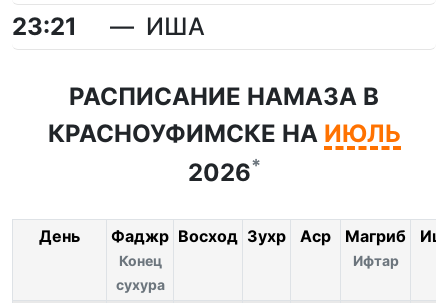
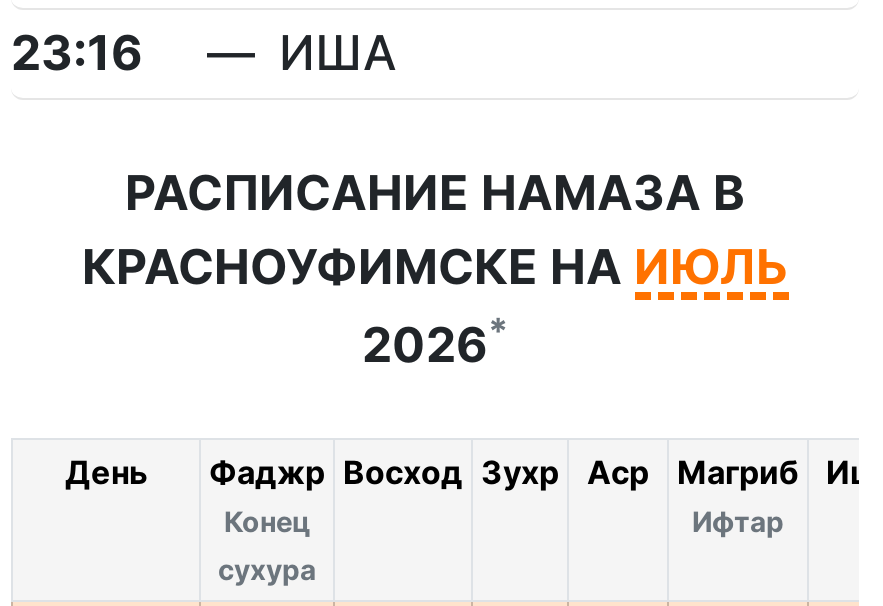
- 23:21
+ 23:16
